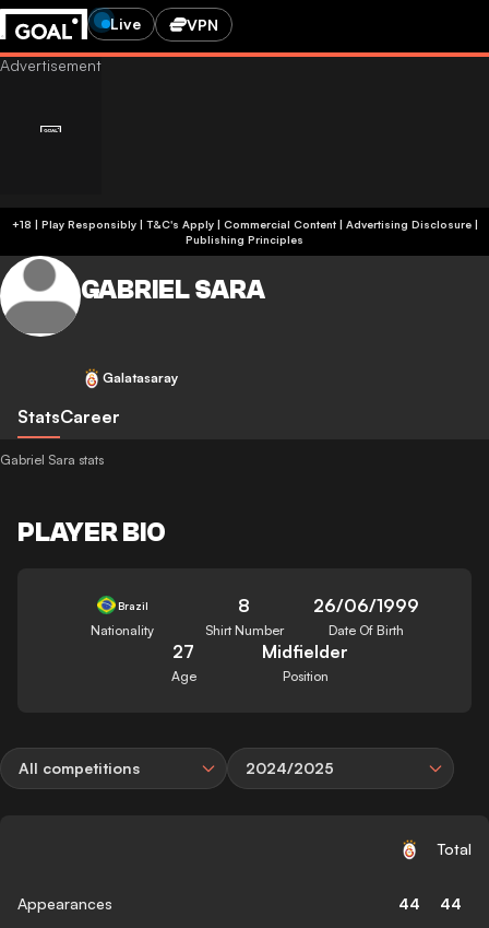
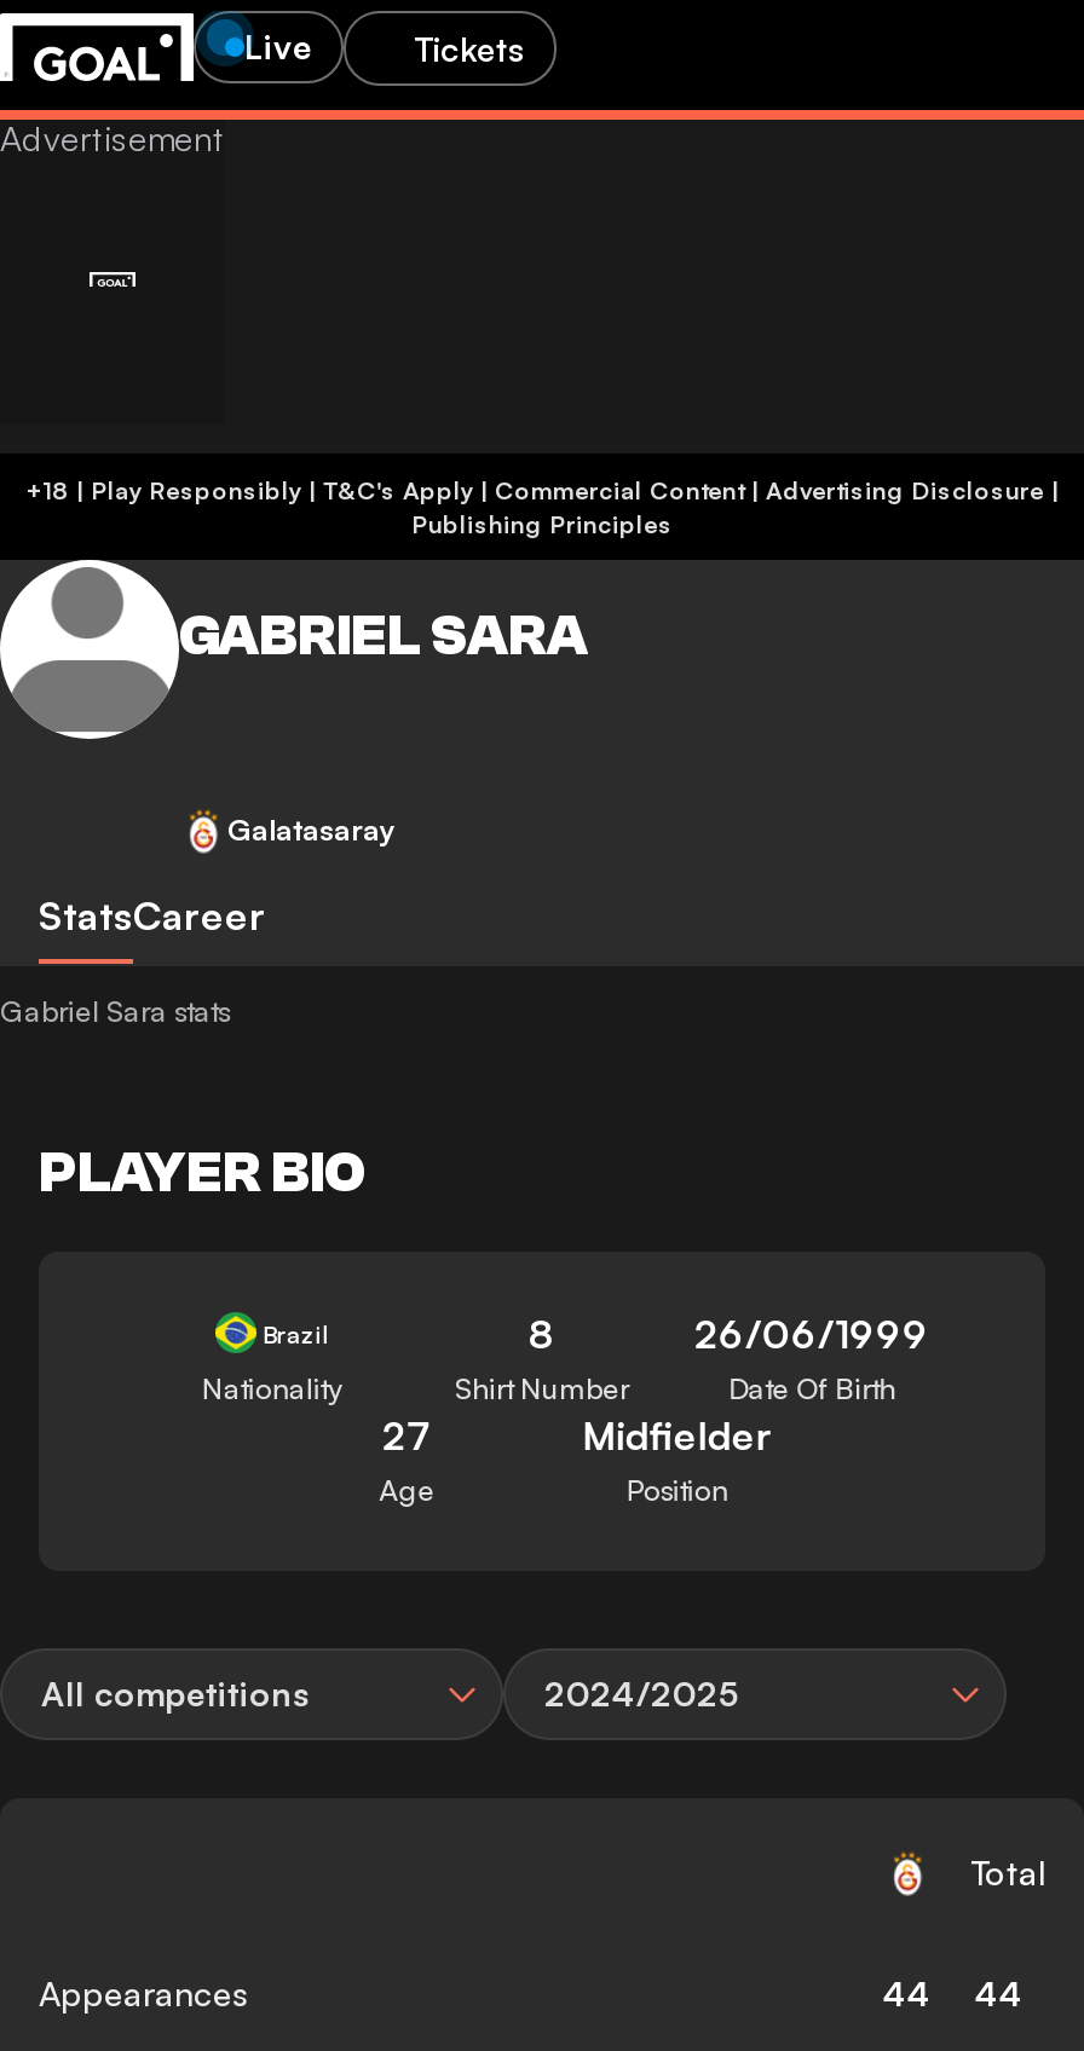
- VPN
+ Tickets
